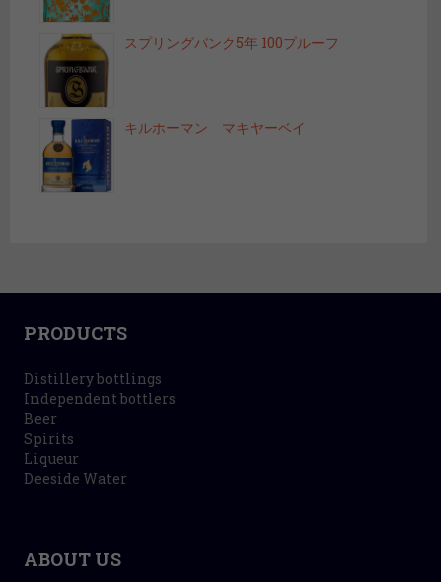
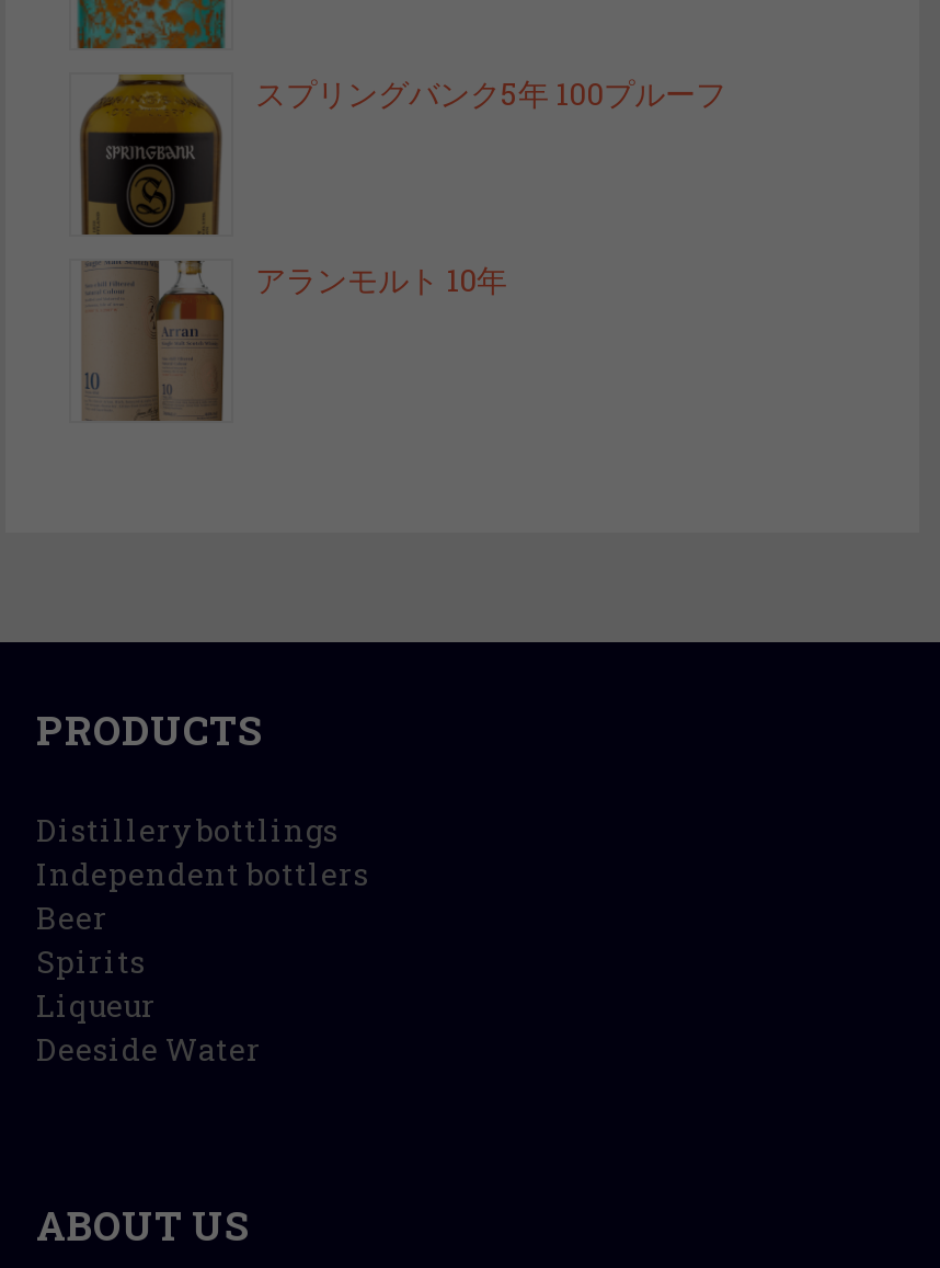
- [image]
- キルホーマン マキヤーベイ
+ [image]
+ アランモルト 10年
